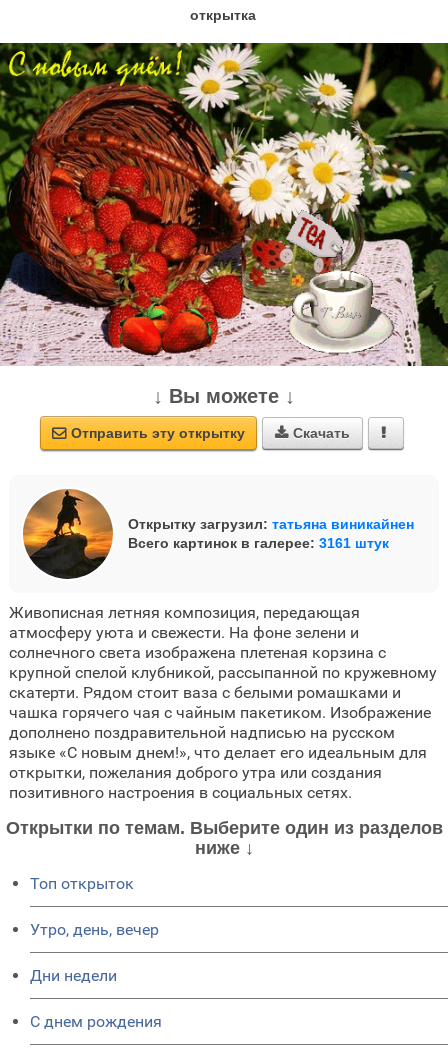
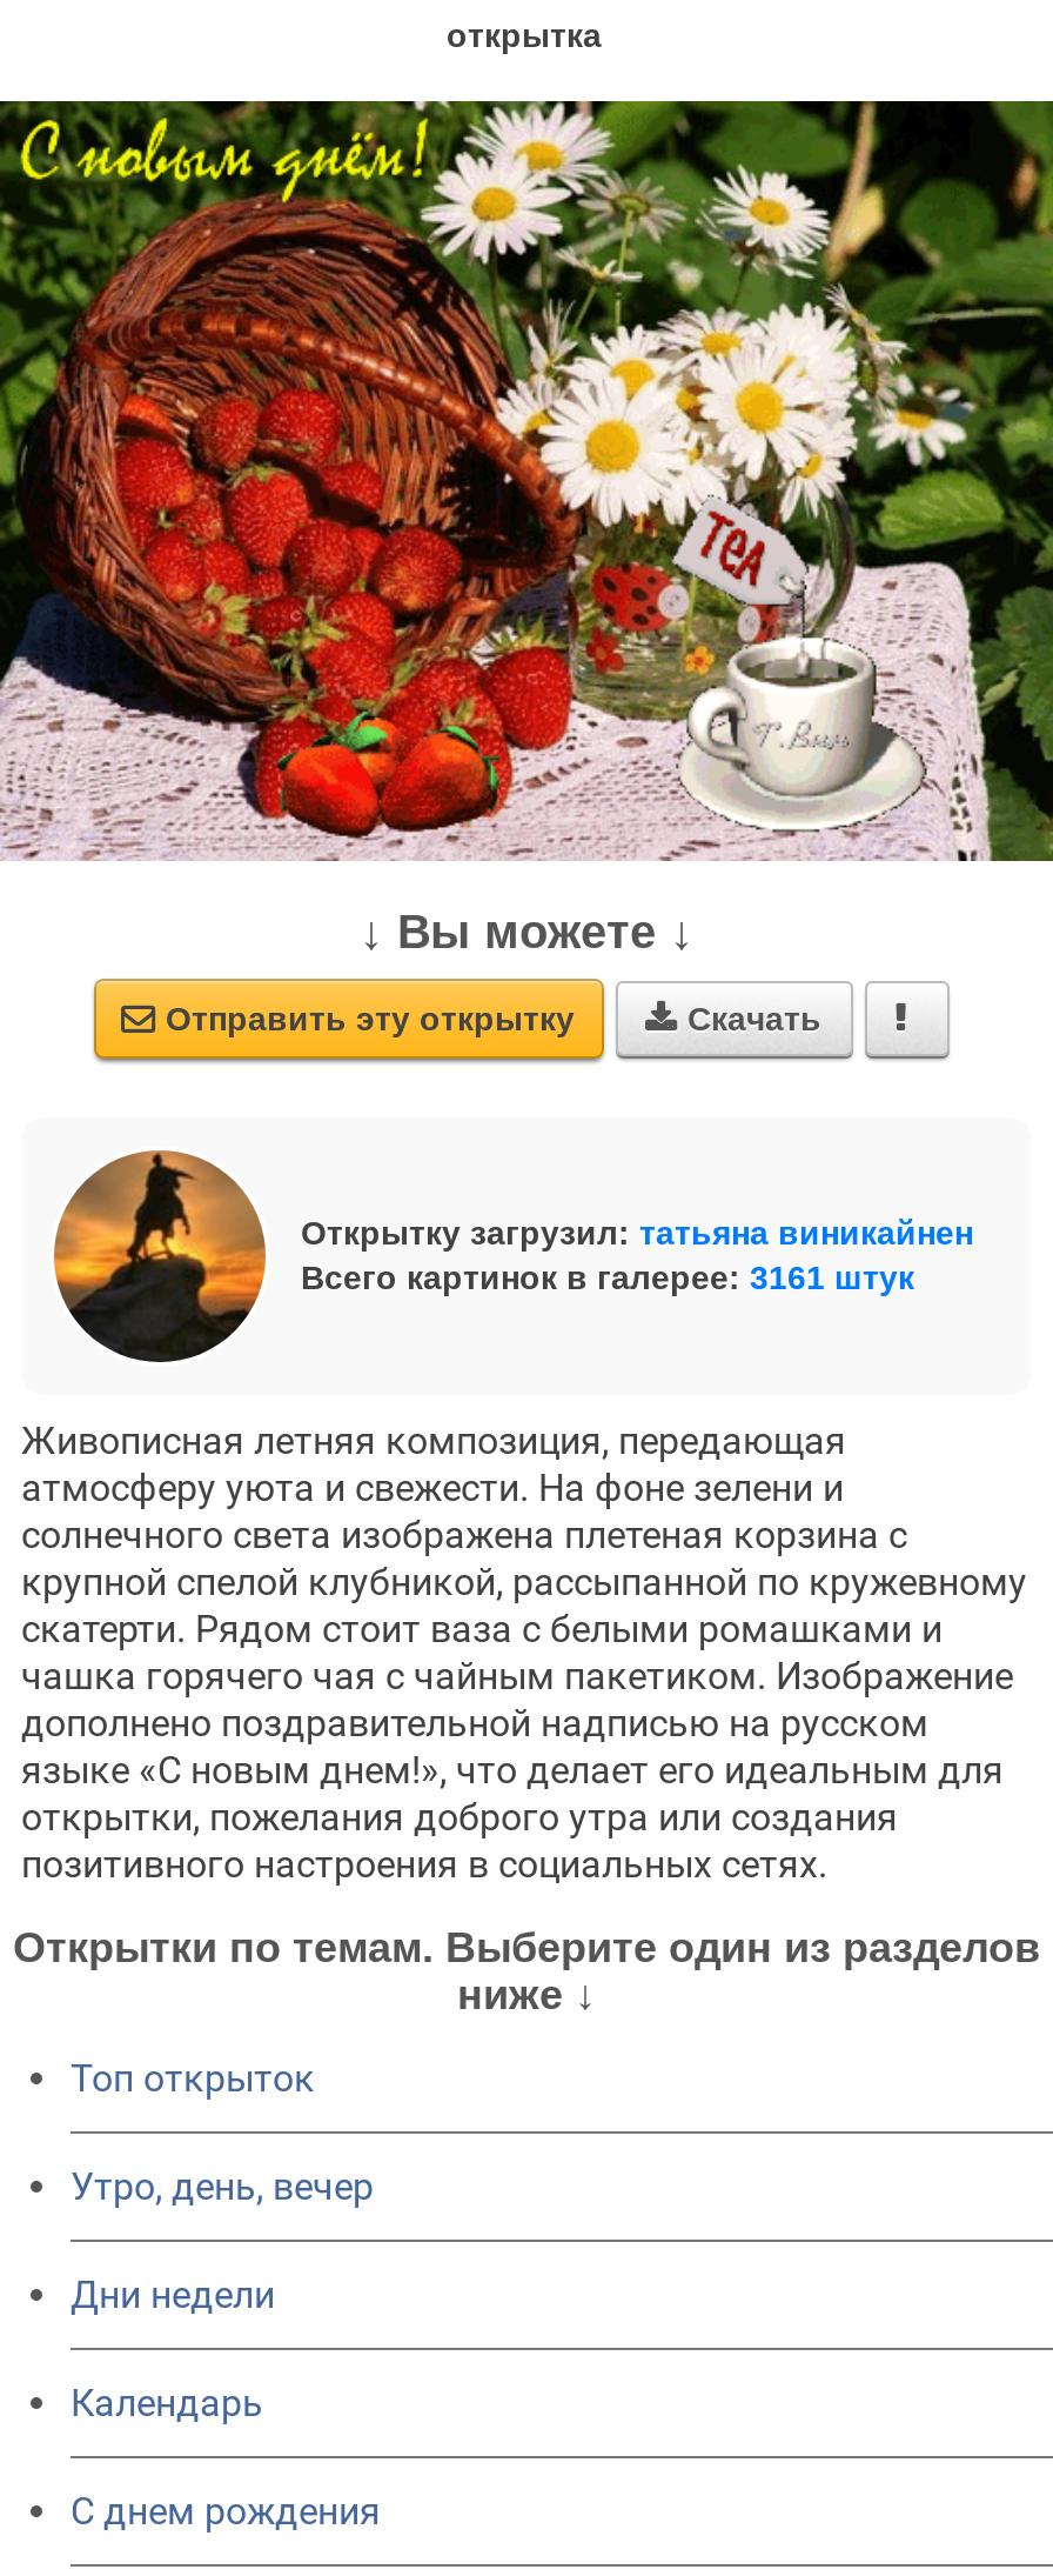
+ Календарь
